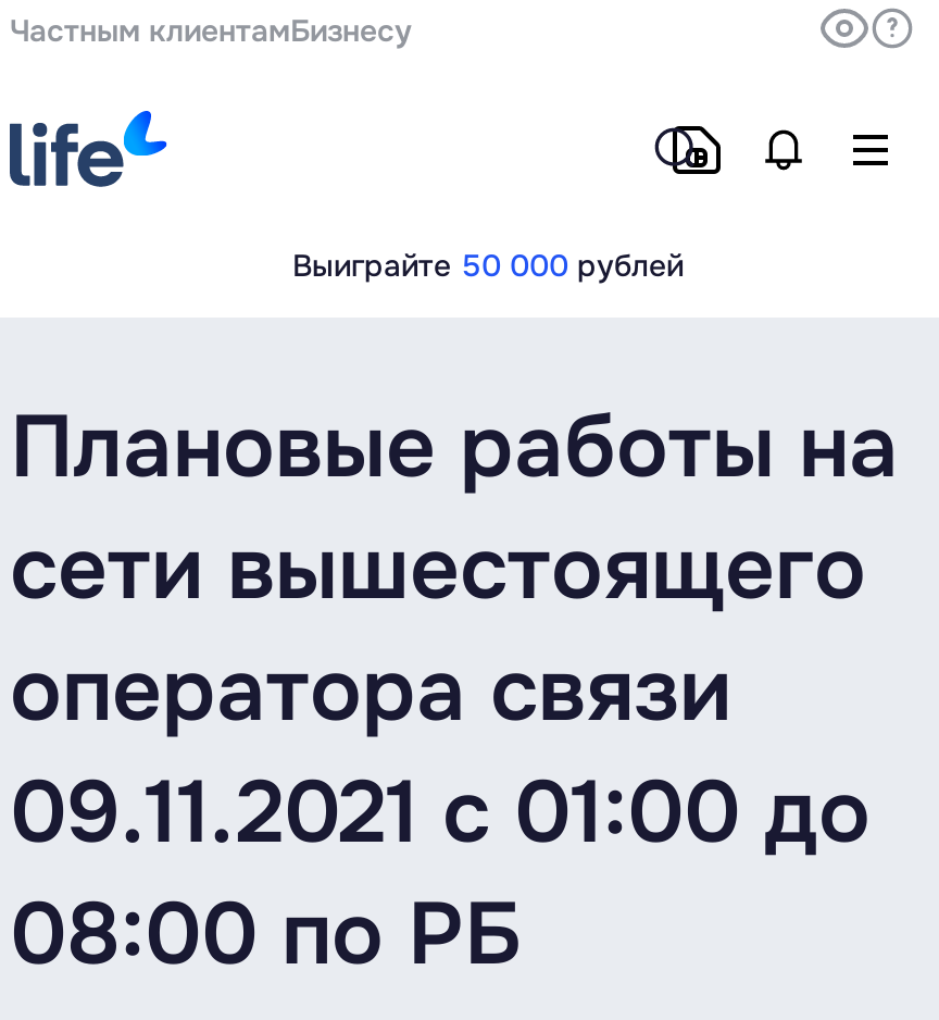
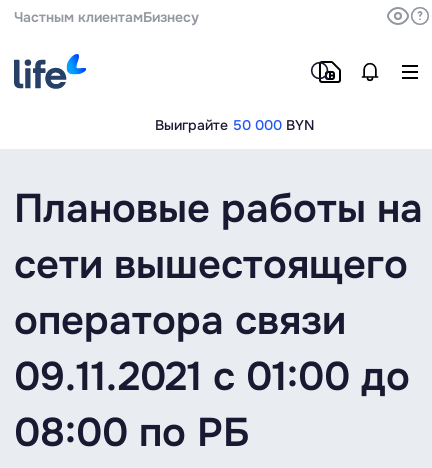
- Выиграйте 50 000 рублей
+ Выиграйте 50 000 BYN
